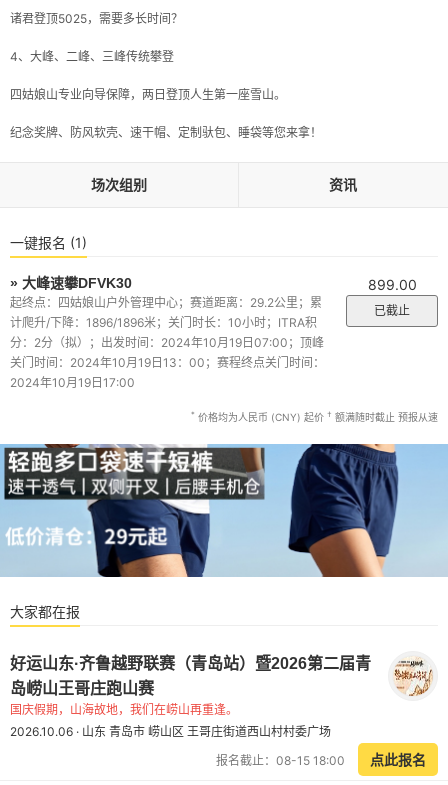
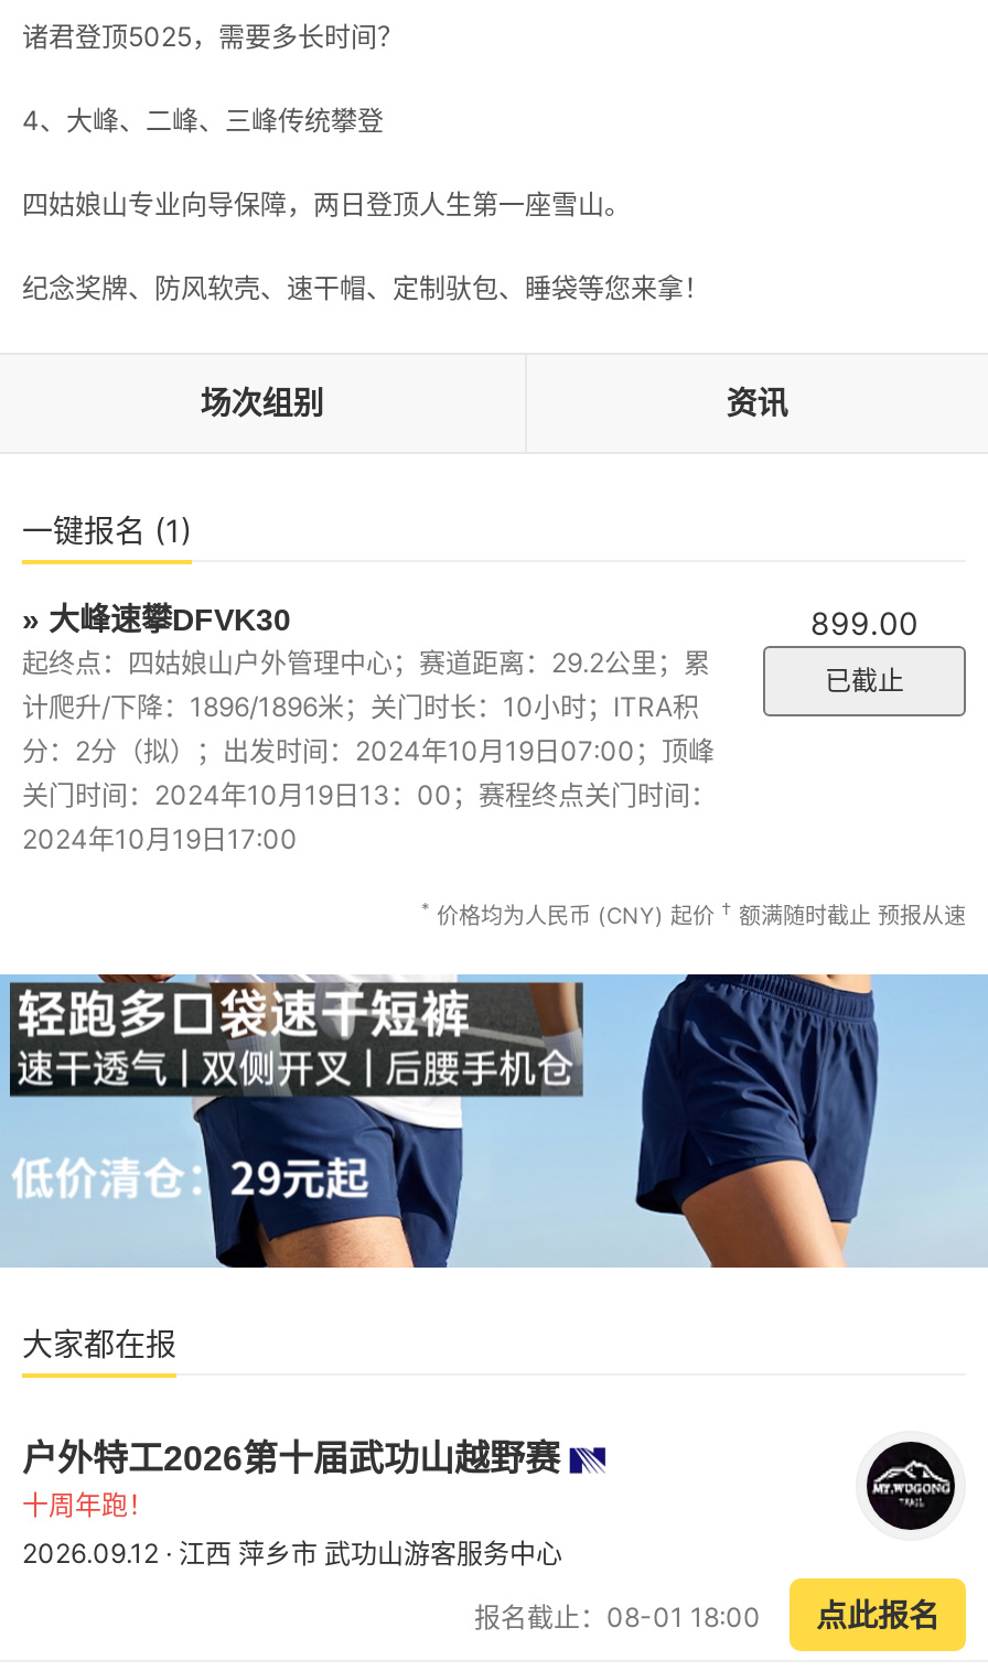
- 好运山东·齐鲁越野联赛（青岛站）暨2026第二届青
- 岛崂山王哥庄跑山赛
- 国庆假期，山海故地，我们在崂山再重逢。
- 2026.10.06 · 山东 青岛市 崂山区 王哥庄街道西山村村委广场
- 报名截止：08-15 18:00
+ 户外特工2026第十届武功山越野赛
+ 十周年跑！
+ 2026.09.12 · 江西 萍乡市 武功山游客服务中心
+ 报名截止：08-01 18:00

- [image]
+ [image]
